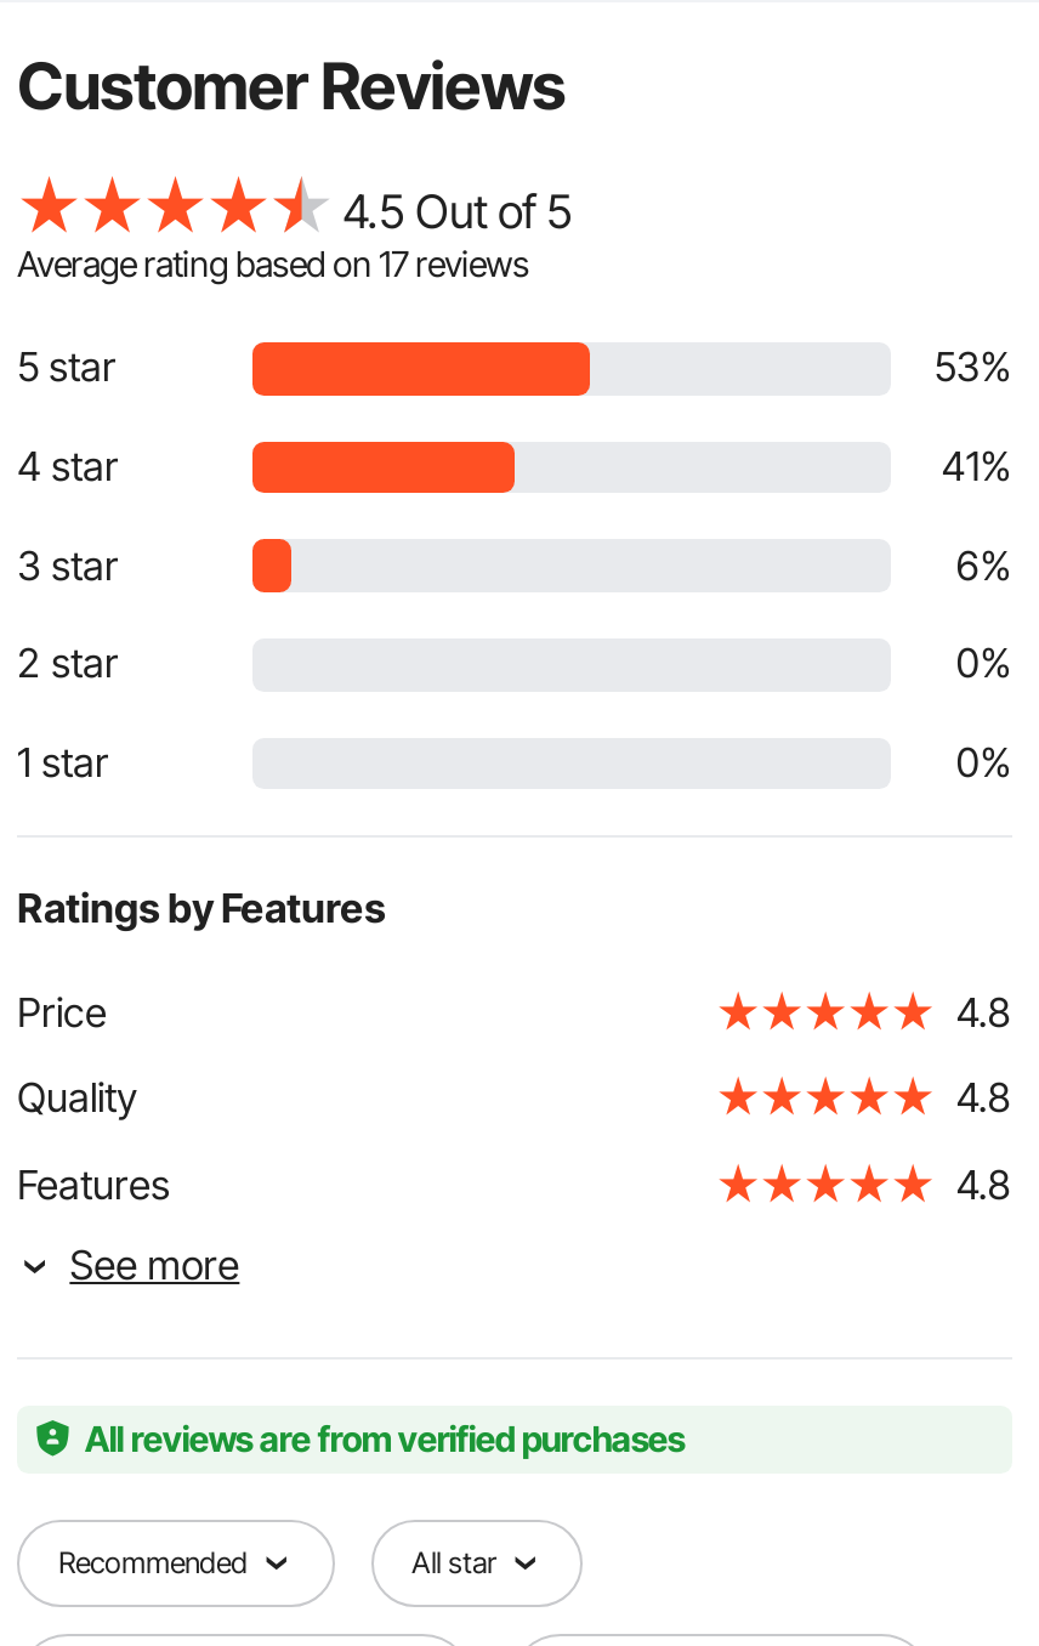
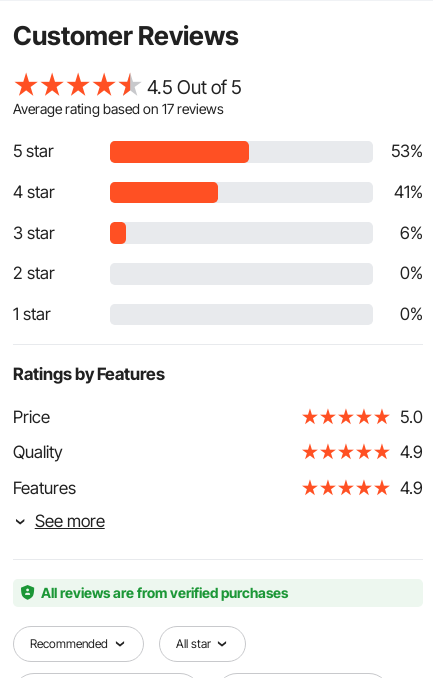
- 4.8
+ 5.0

- 4.8
+ 4.9

- 4.8
+ 4.9
